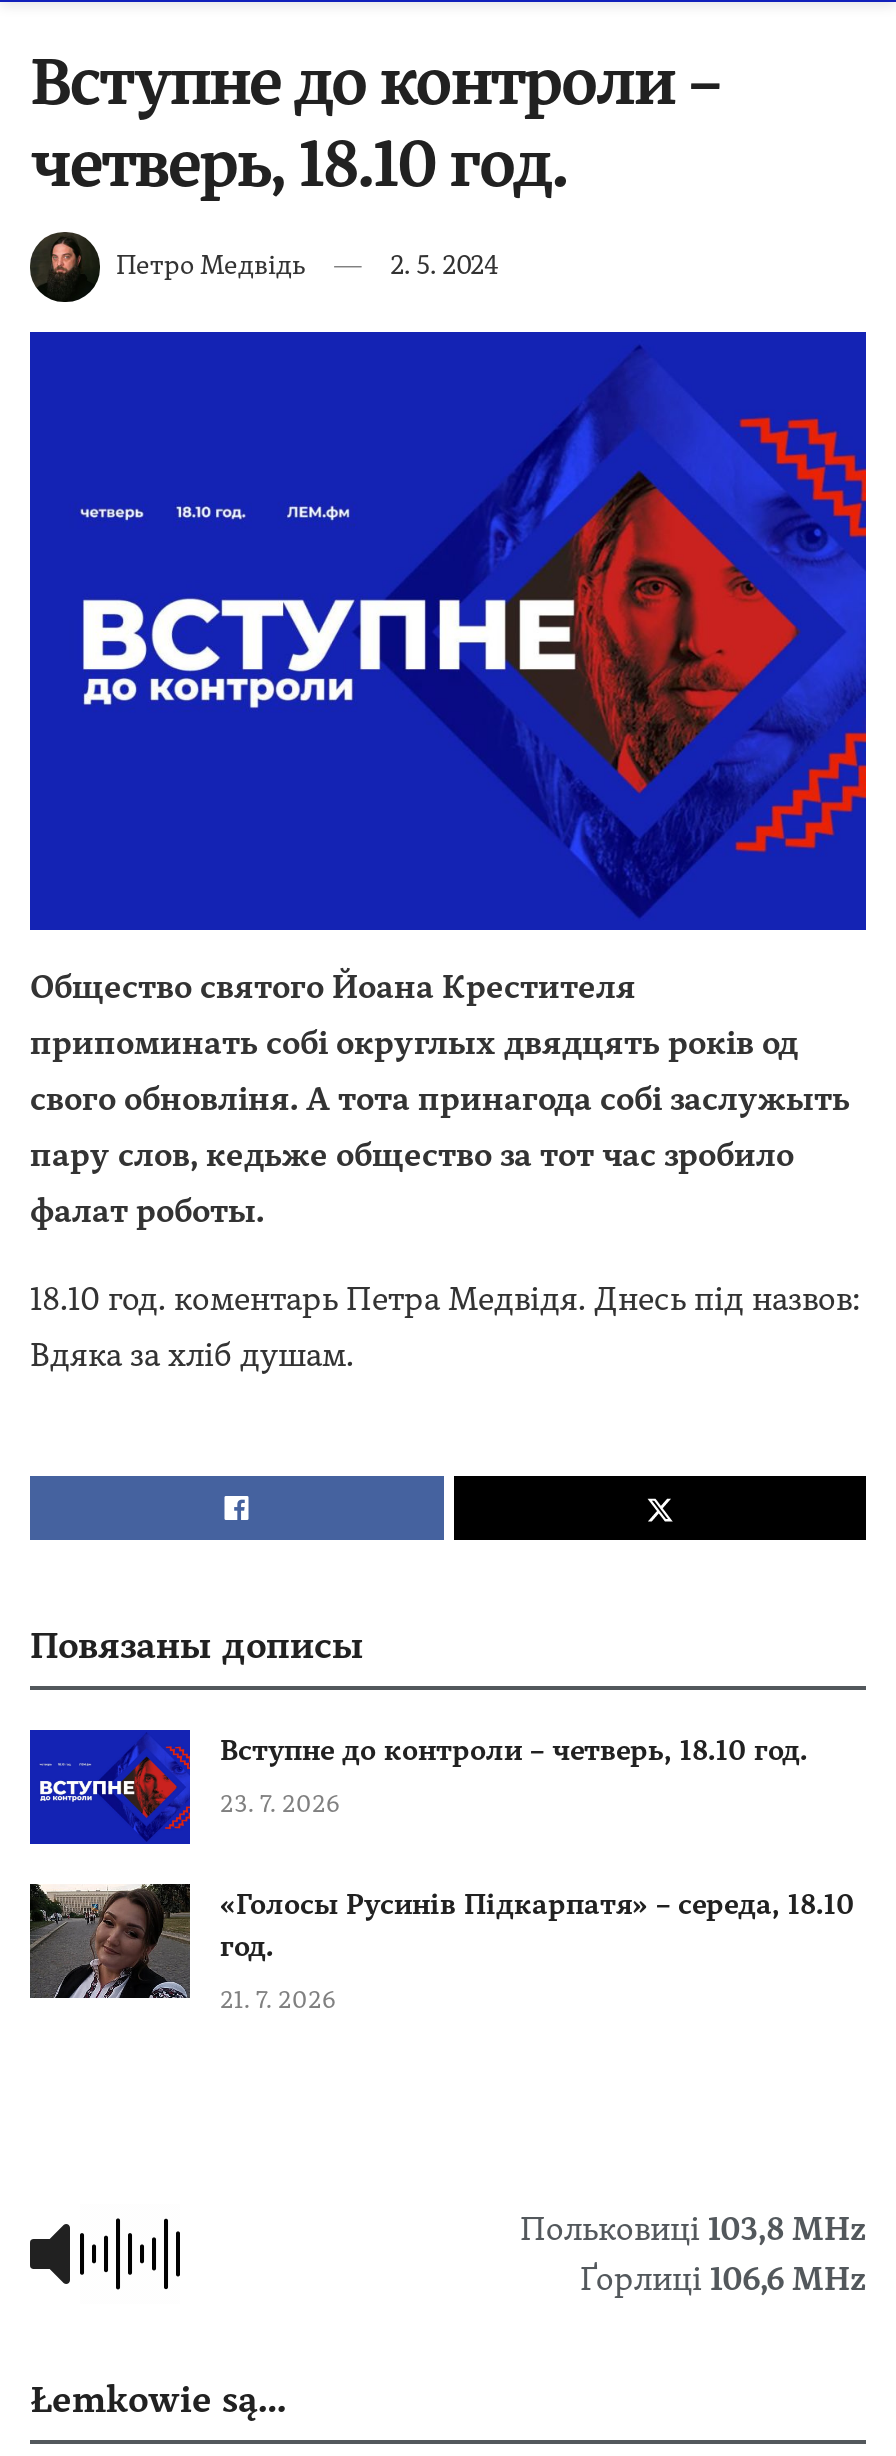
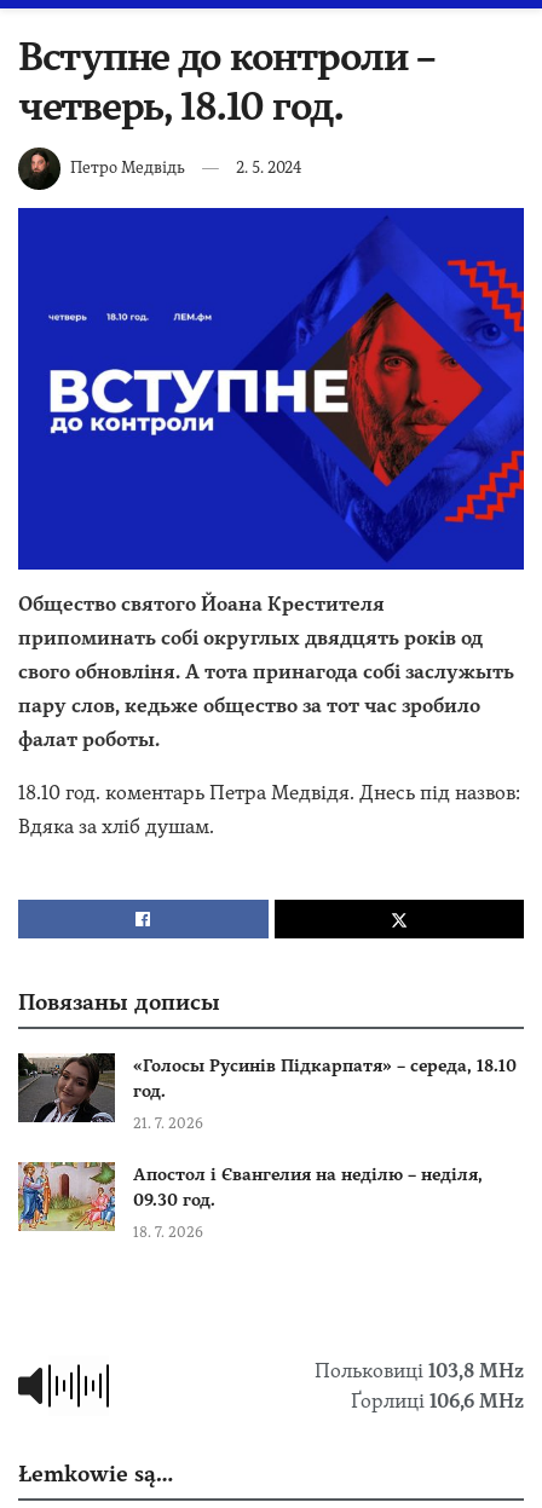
- [image]
- Вступне до контроли – четверь, 18.10 год.
- 23. 7. 2026

moved up: [image] | «Голосы Русинів Підкарпатя» – середа, 18.10 | год. | 21. 7. 2026

+ [image]
+ Апостол і Євангелия на неділю – неділя,
+ 09.30 год.
+ 18. 7. 2026
